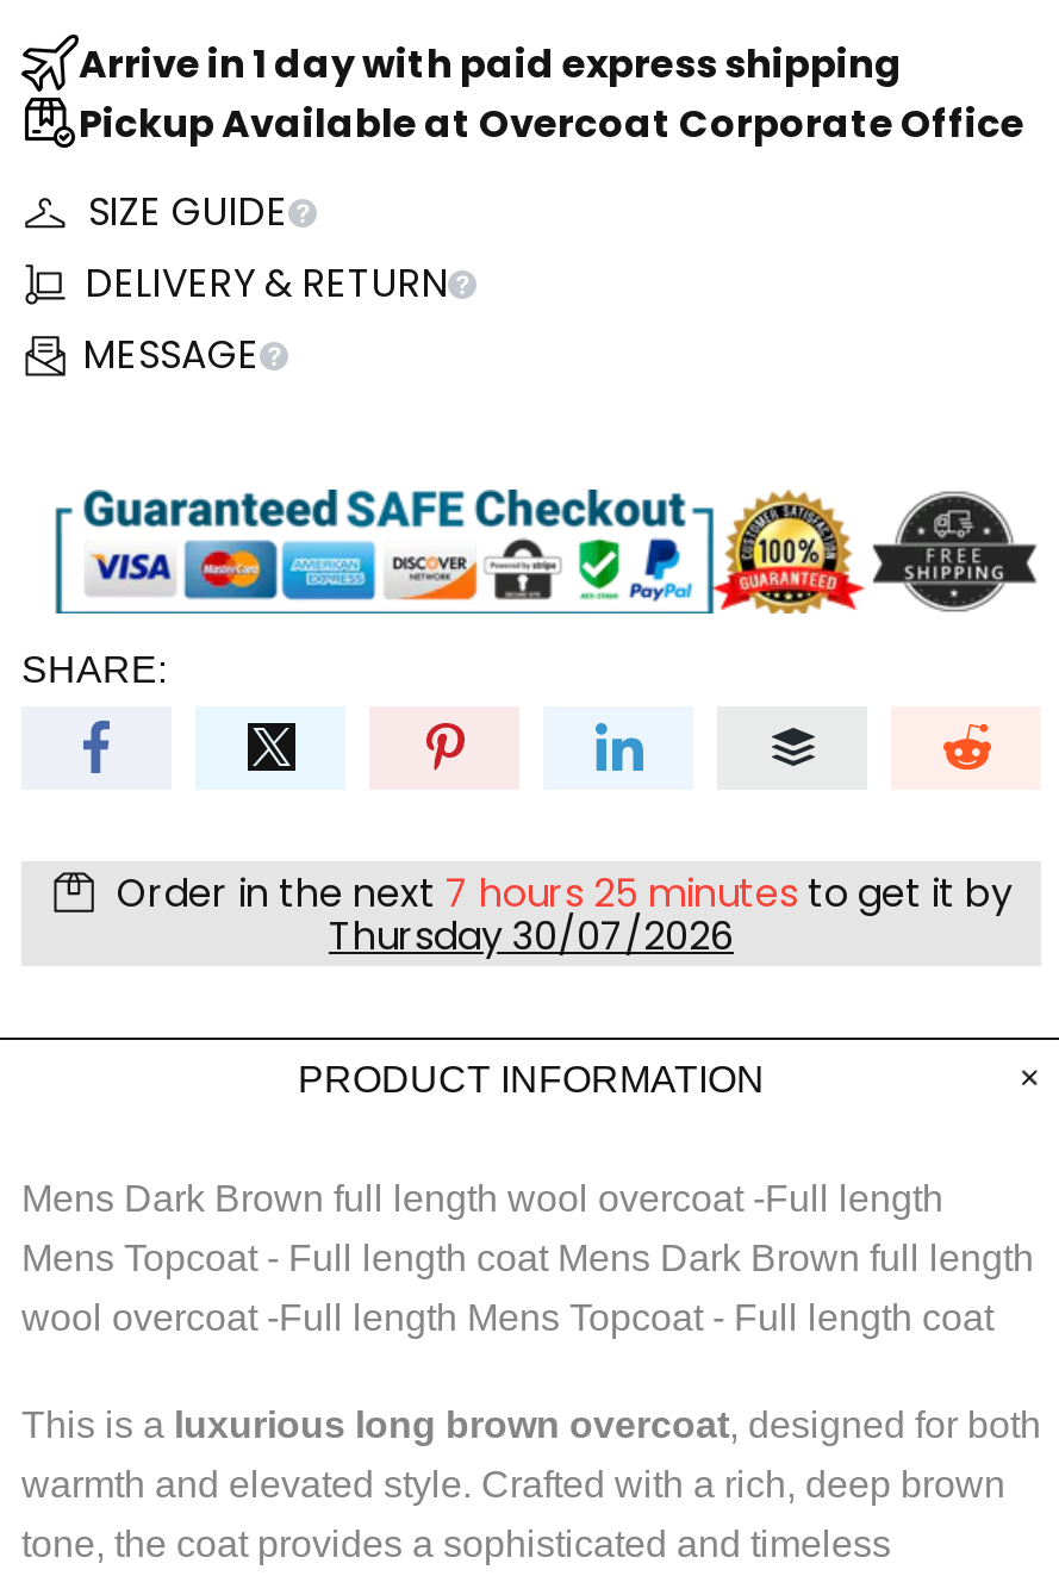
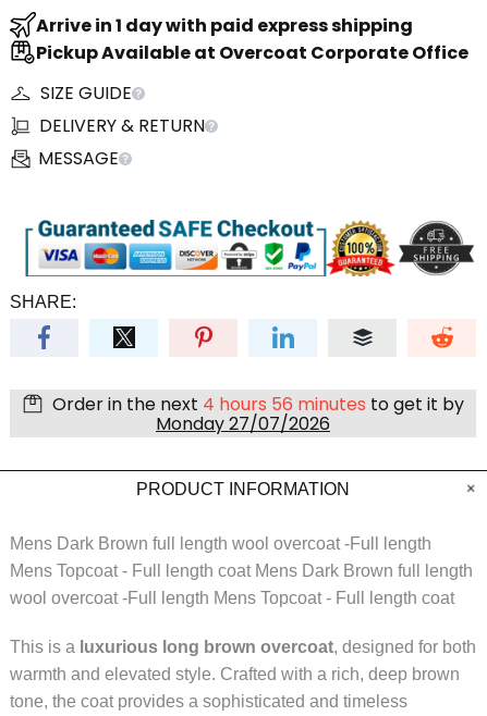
- Order in the next 7 hours 25 minutes to get it by
- Thursday 30/07/2026
+ Order in the next 4 hours 56 minutes to get it by
+ Monday 27/07/2026
